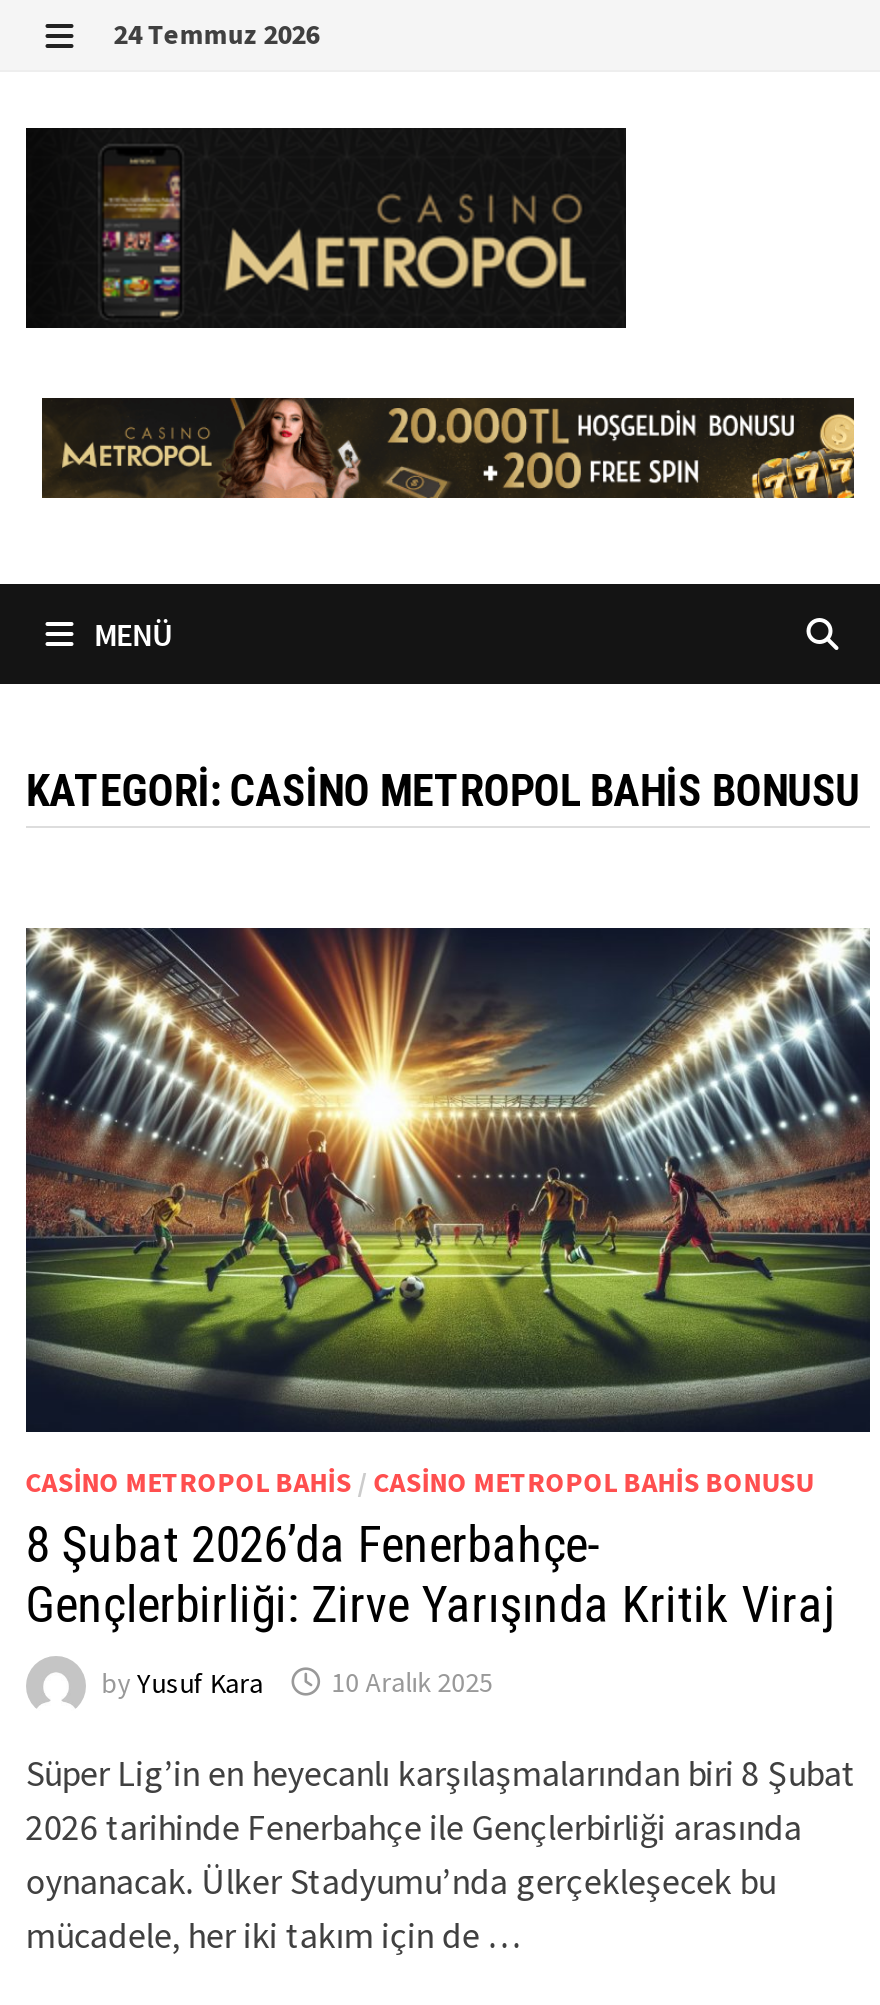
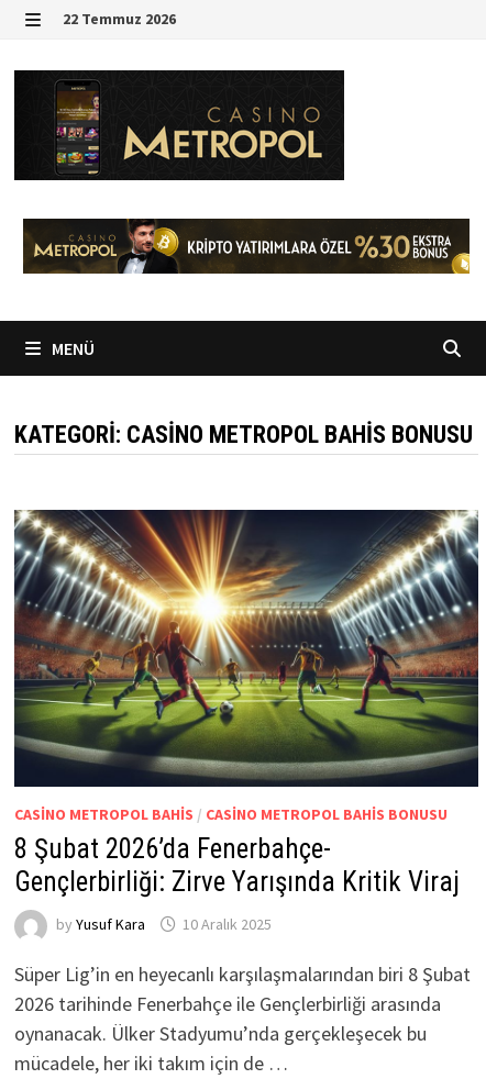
- 24 Temmuz 2026
+ 22 Temmuz 2026

- [image]
+ [image]
